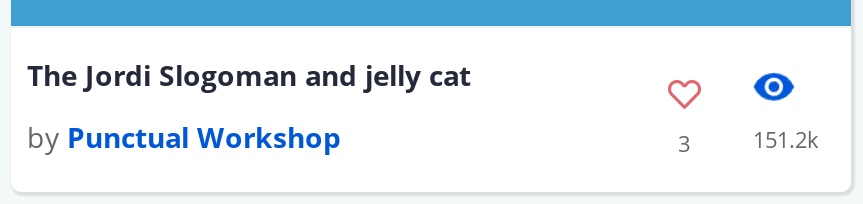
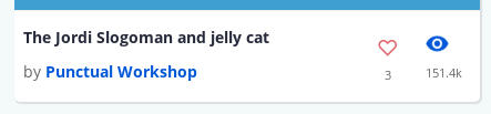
- 151.2k
+ 151.4k
